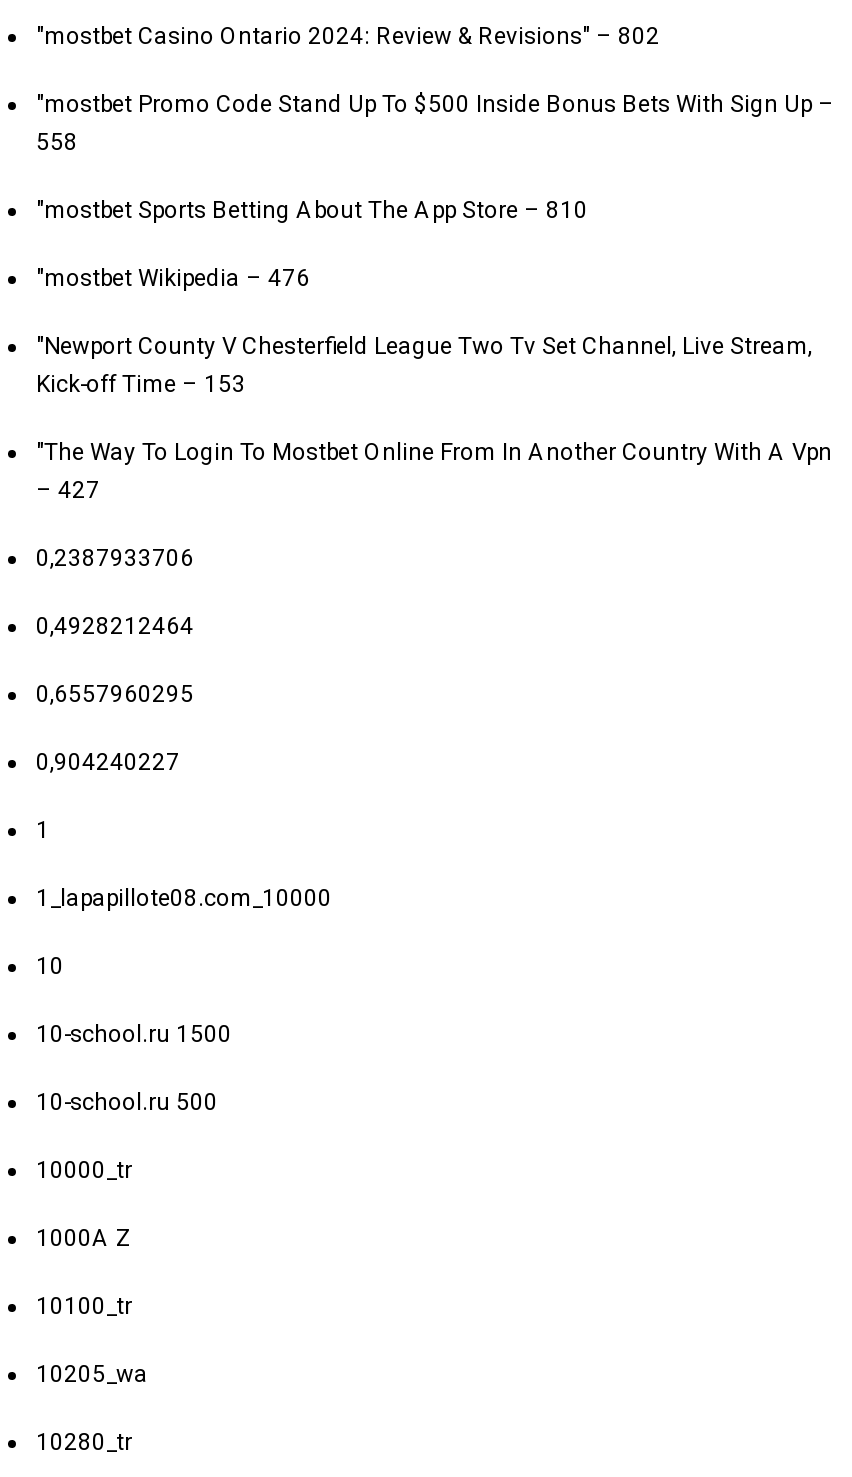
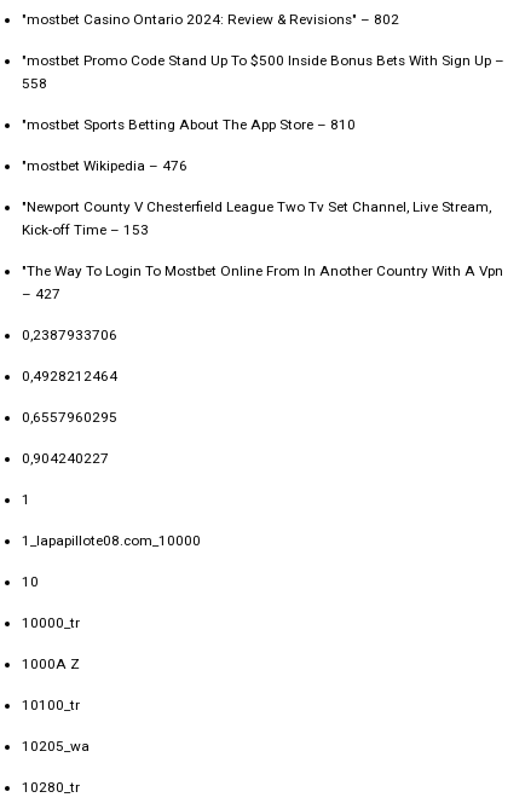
- 10-school.ru 1500
- 10-school.ru 500
